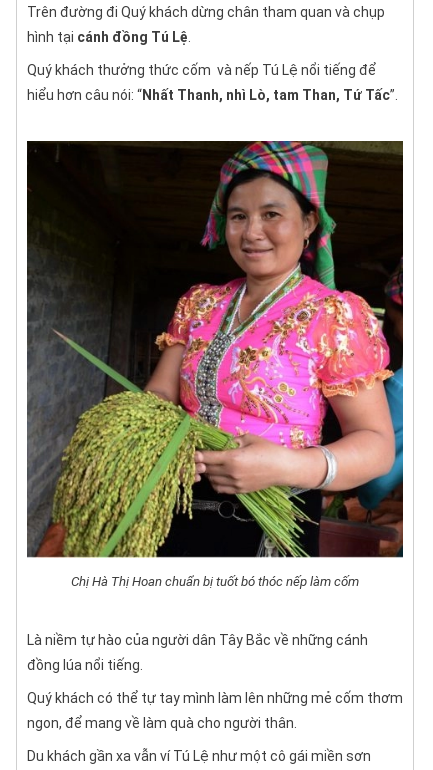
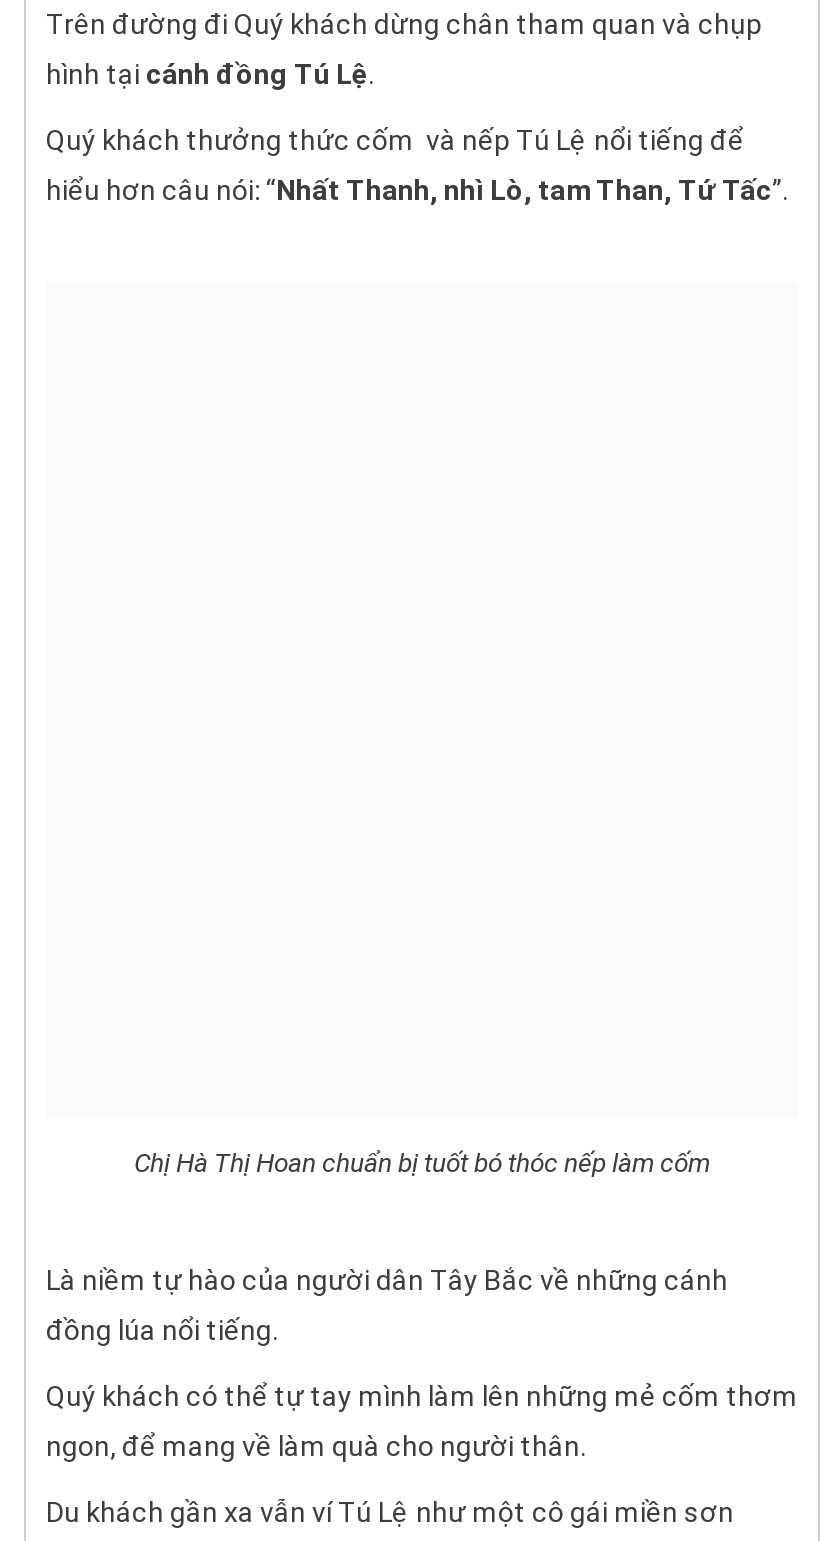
- [image]
